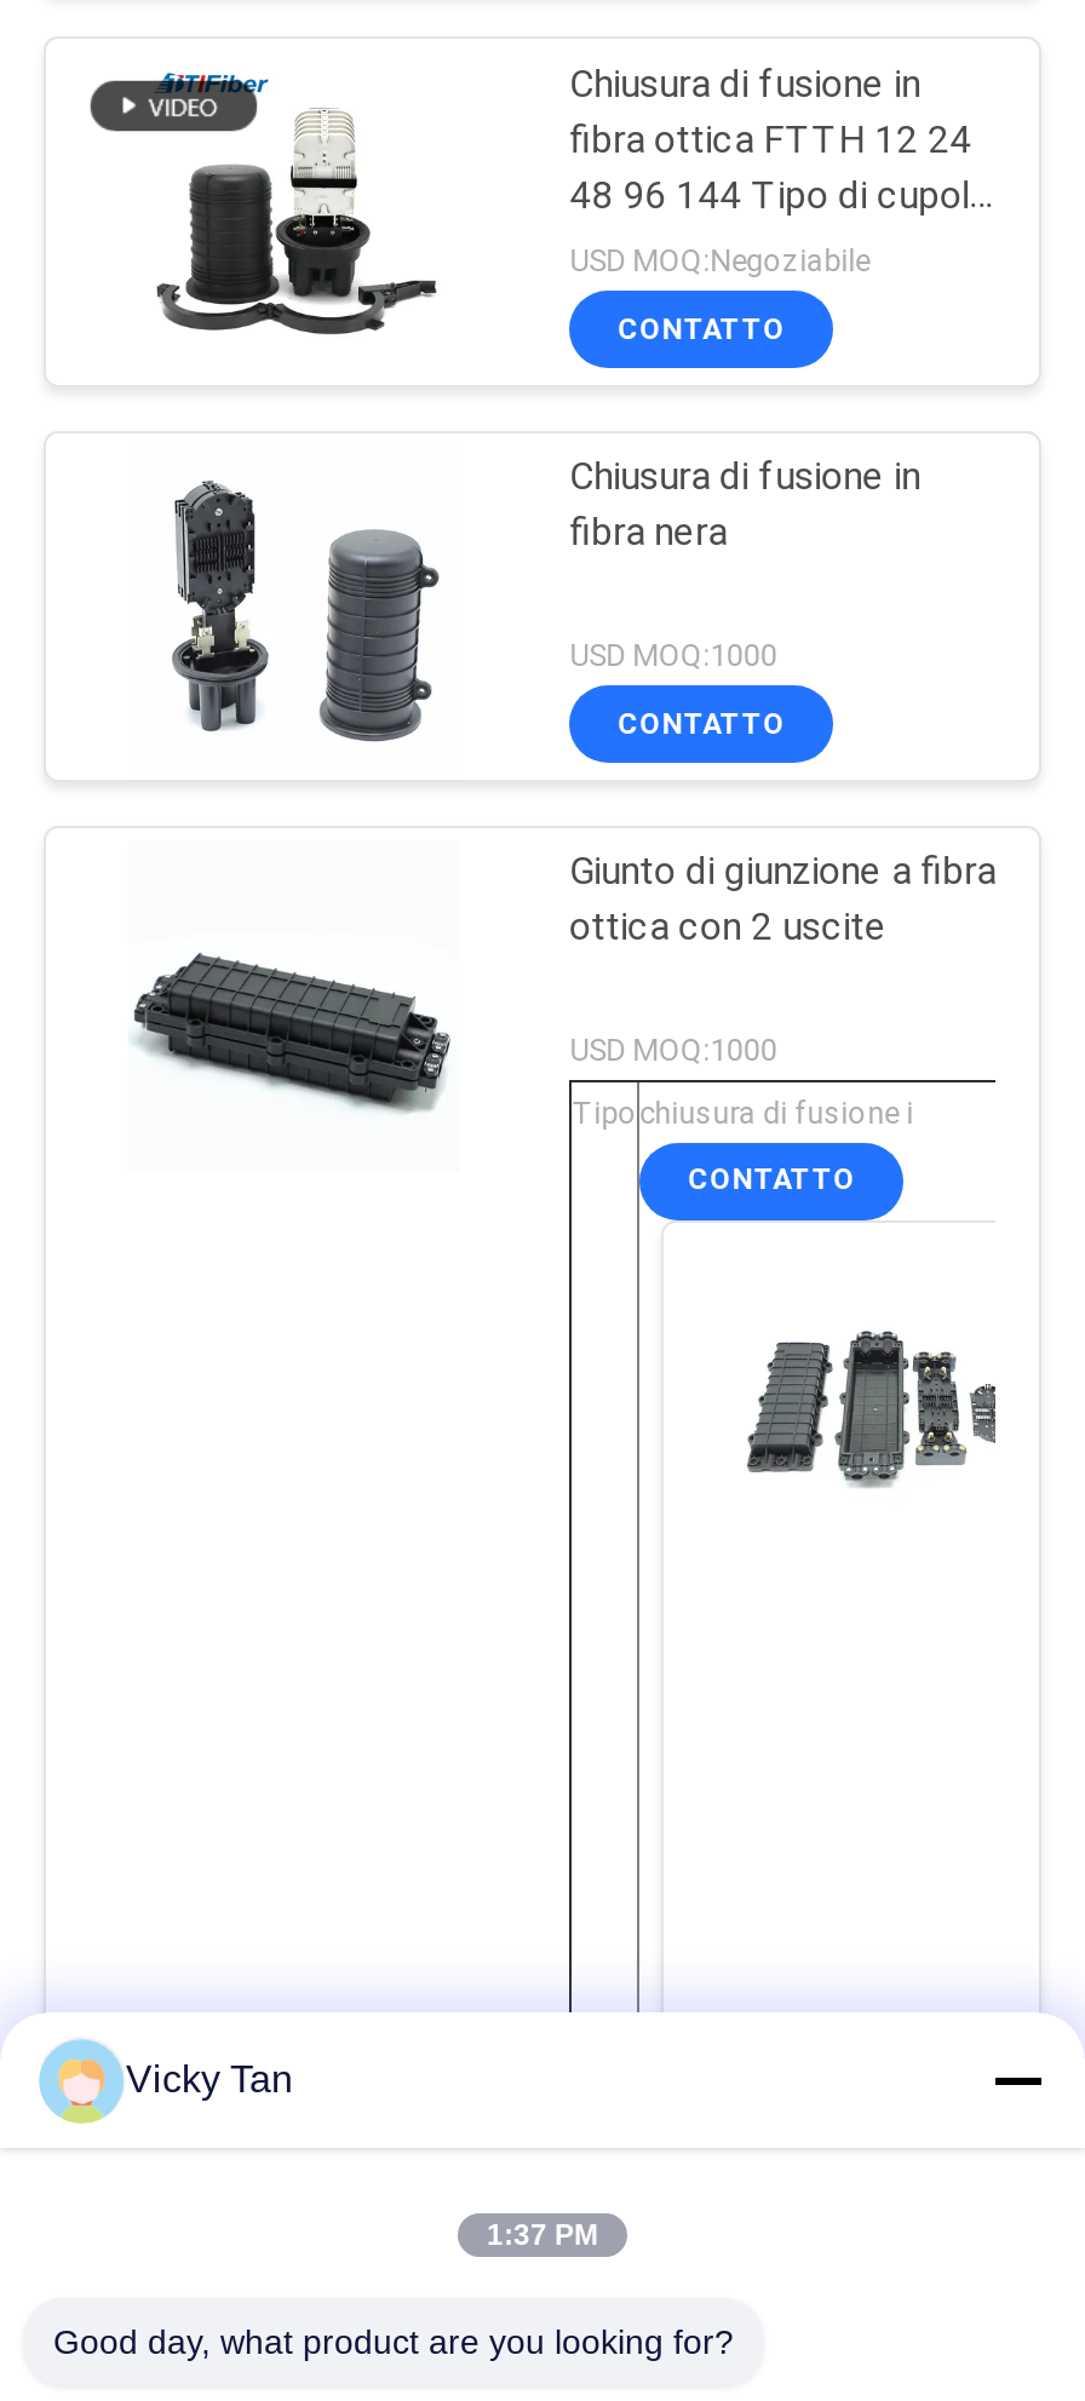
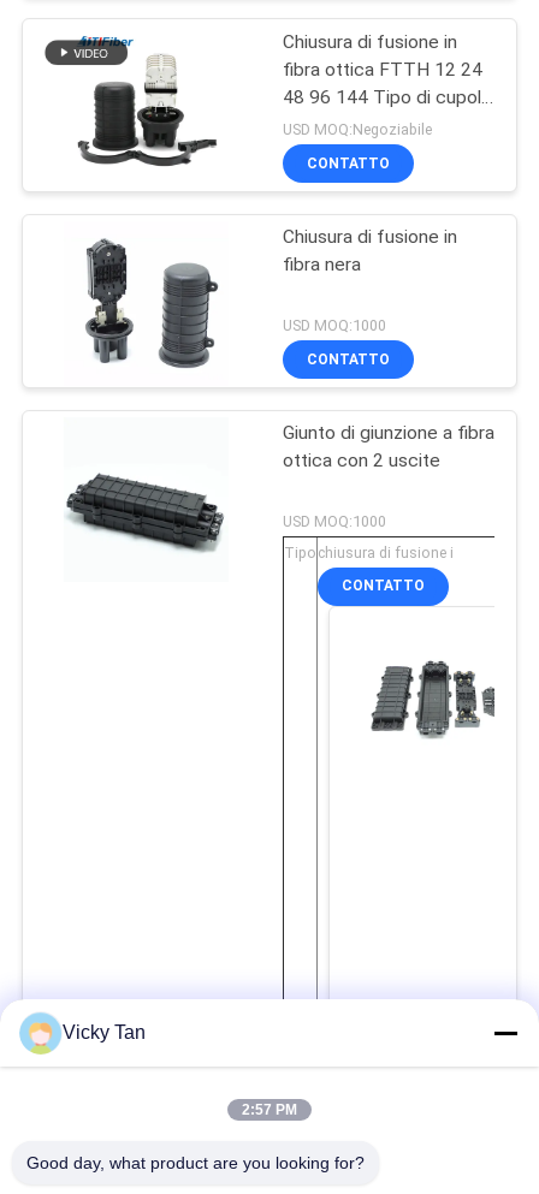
- 1:37 PM
+ 2:57 PM
